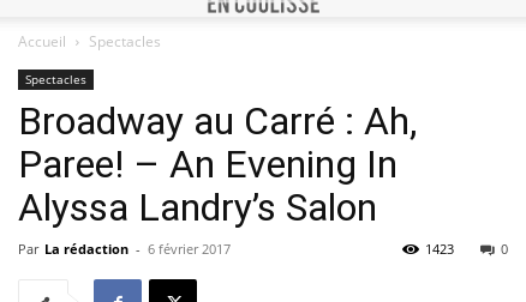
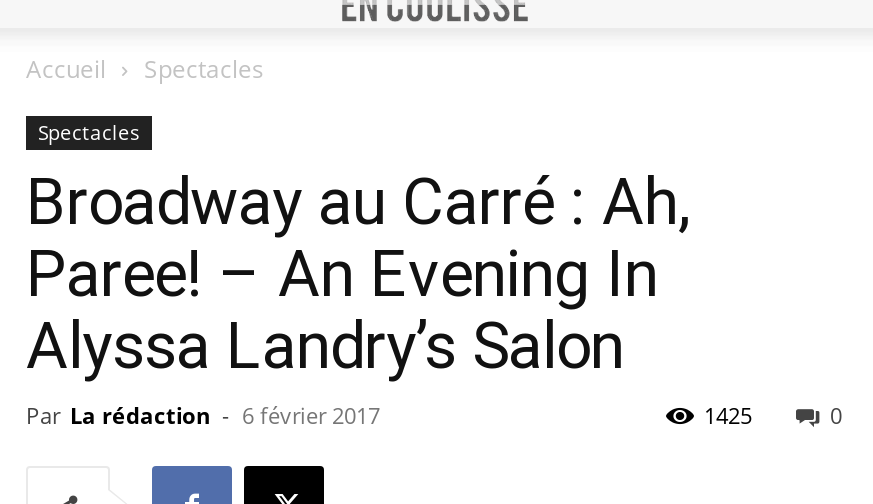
- 1423
+ 1425
